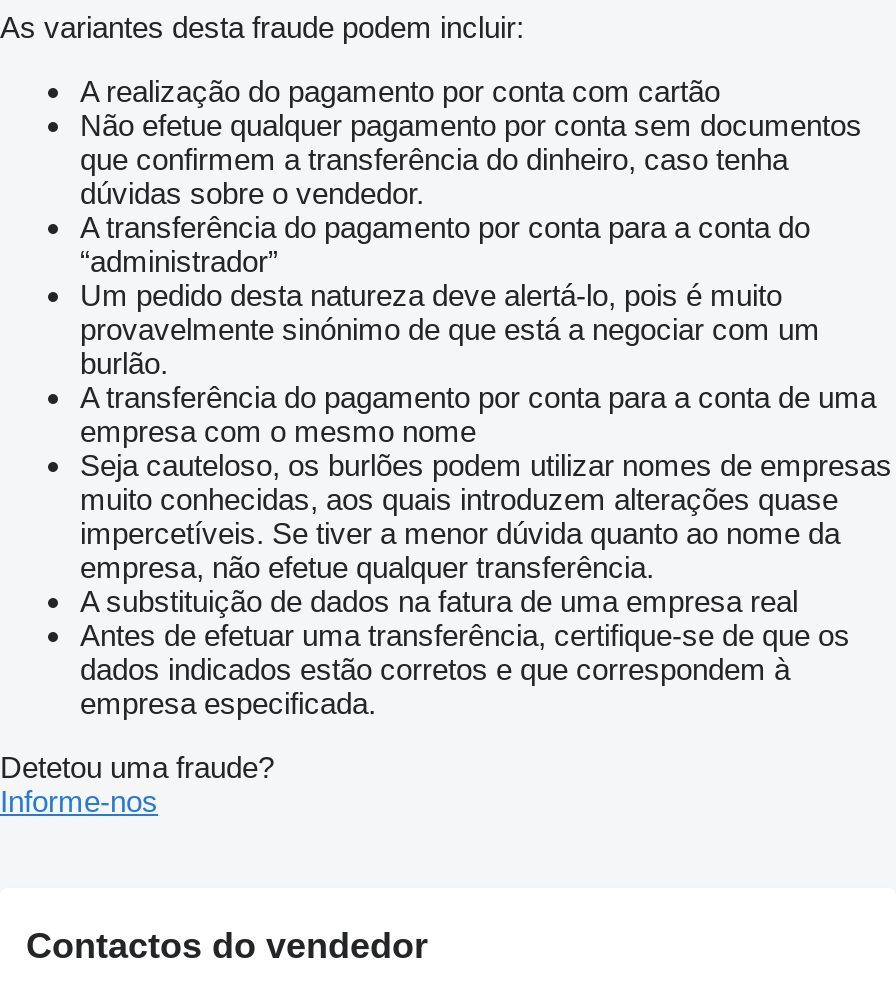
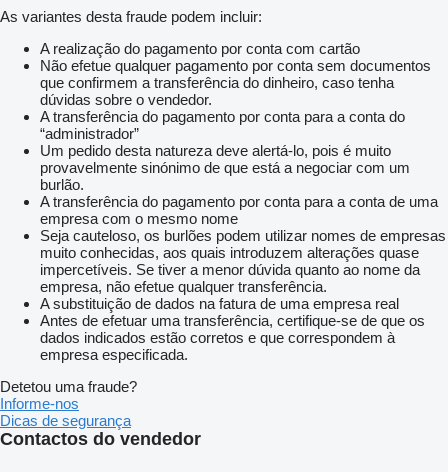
+ Dicas de segurança
